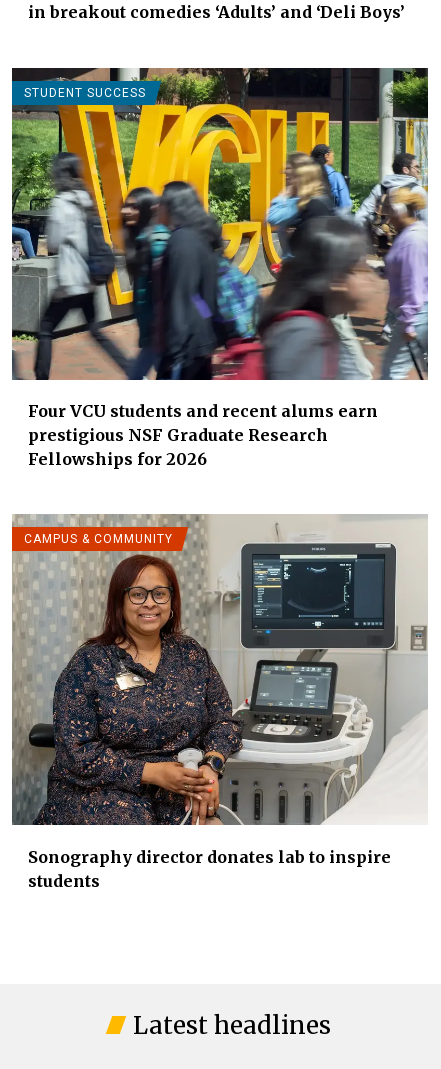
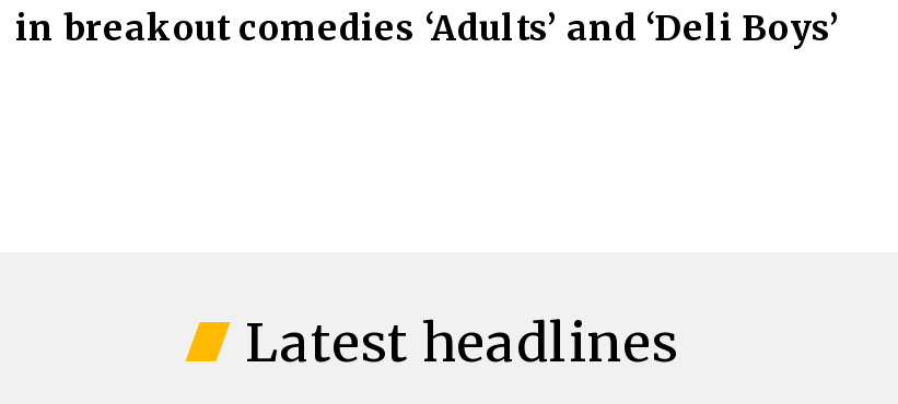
- [image]
- STUDENT SUCCESS

- Four VCU students and recent alums earn
- prestigious NSF Graduate Research
- Fellowships for 2026

- [image]
- CAMPUS & COMMUNITY

- Sonography director donates lab to inspire
- students
